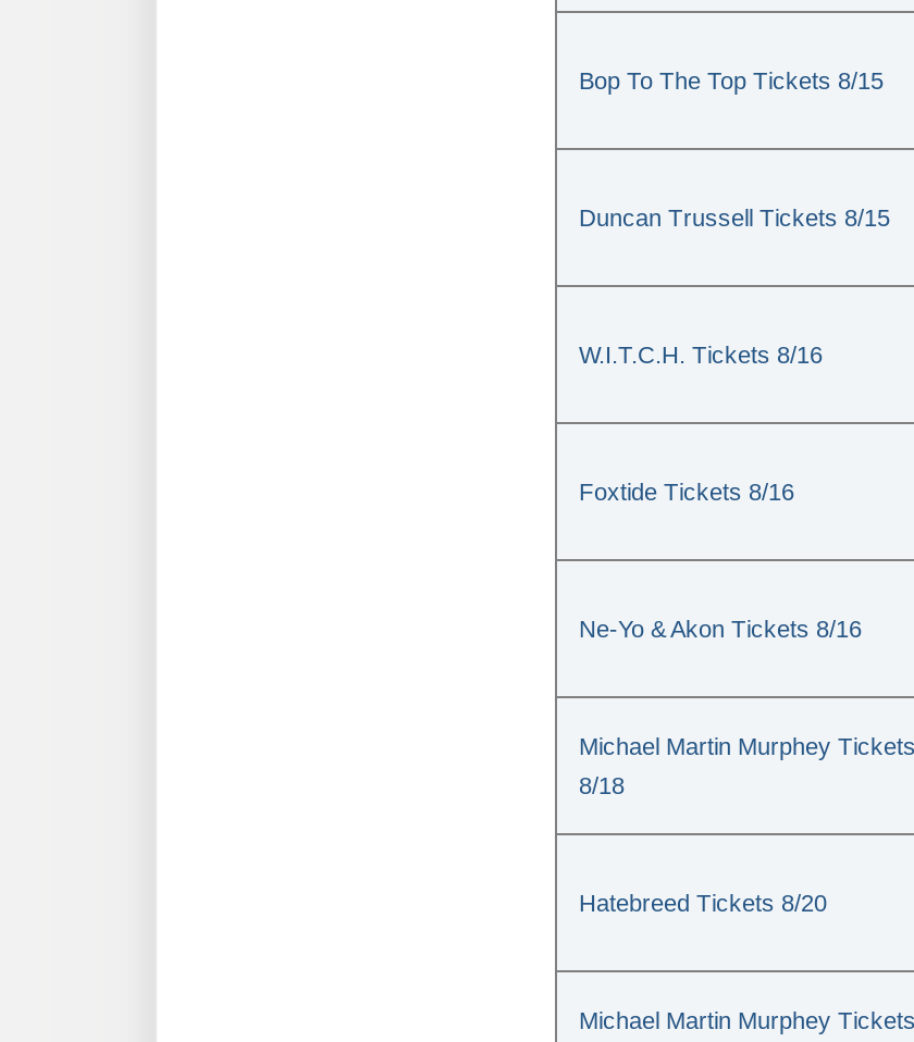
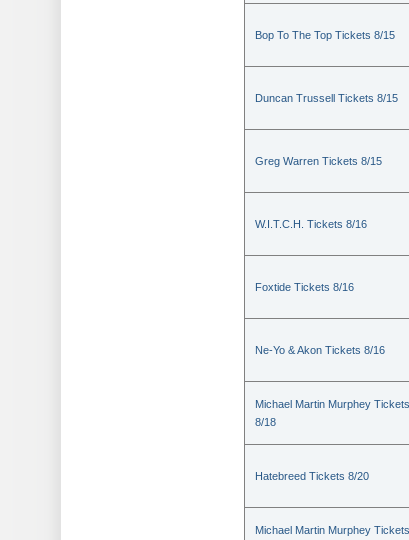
+ Greg Warren Tickets 8/15
